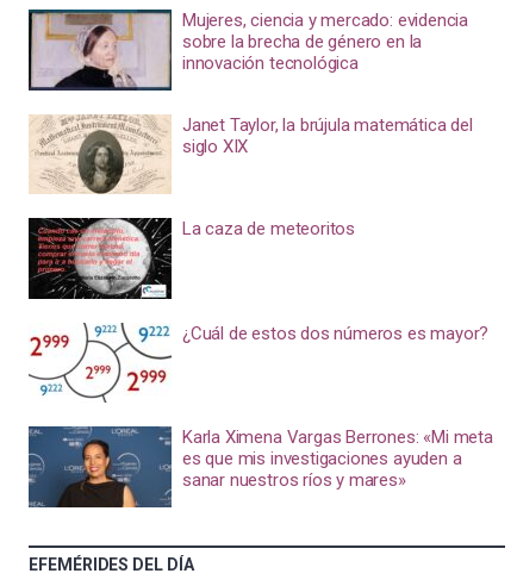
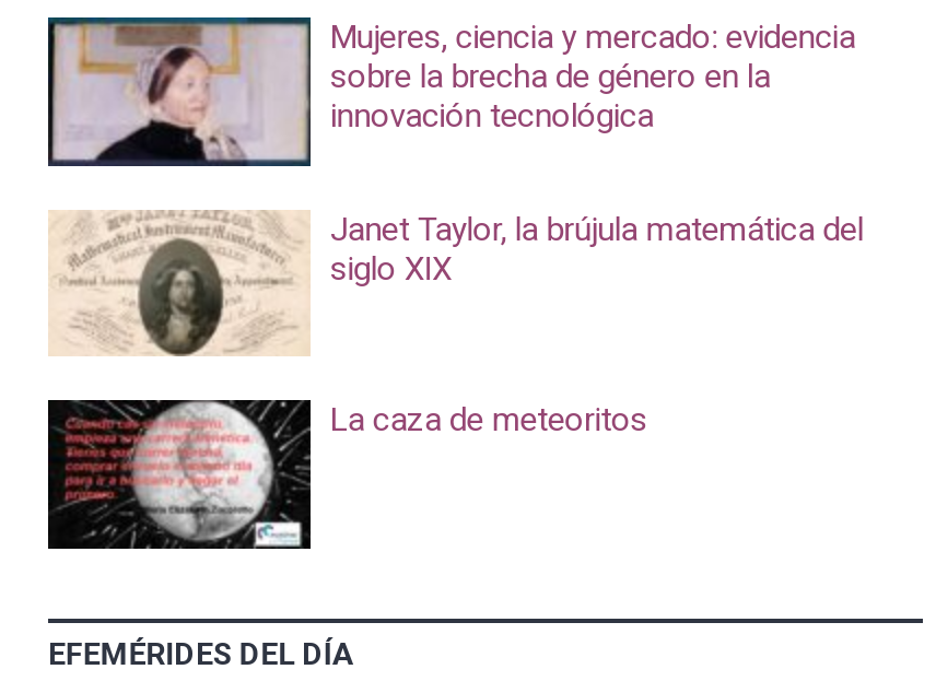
- [image]
- ¿Cuál de estos dos números es mayor?

- [image]
- Karla Ximena Vargas Berrones: «Mi meta
- es que mis investigaciones ayuden a
- sanar nuestros ríos y mares»
